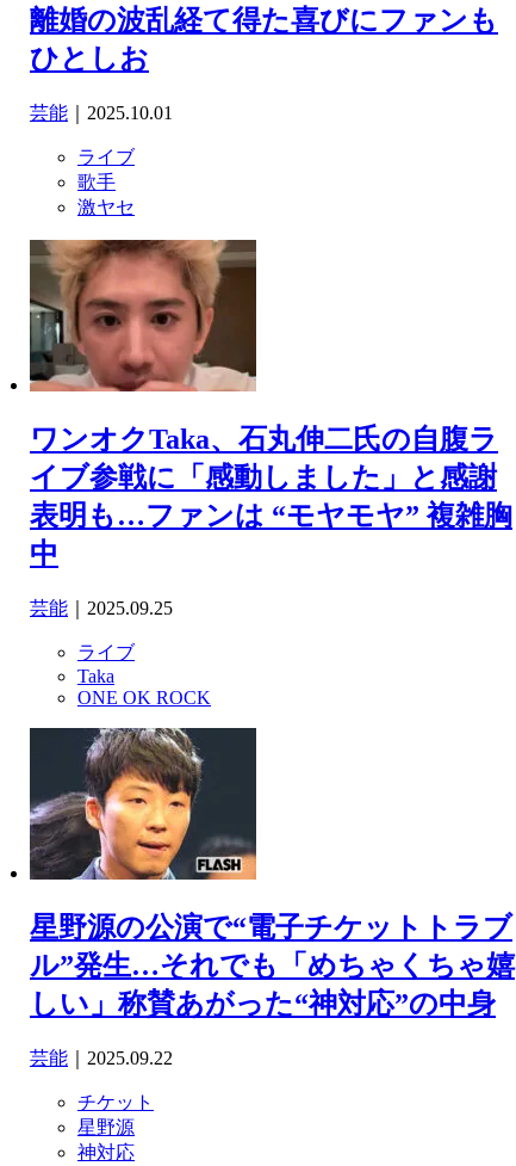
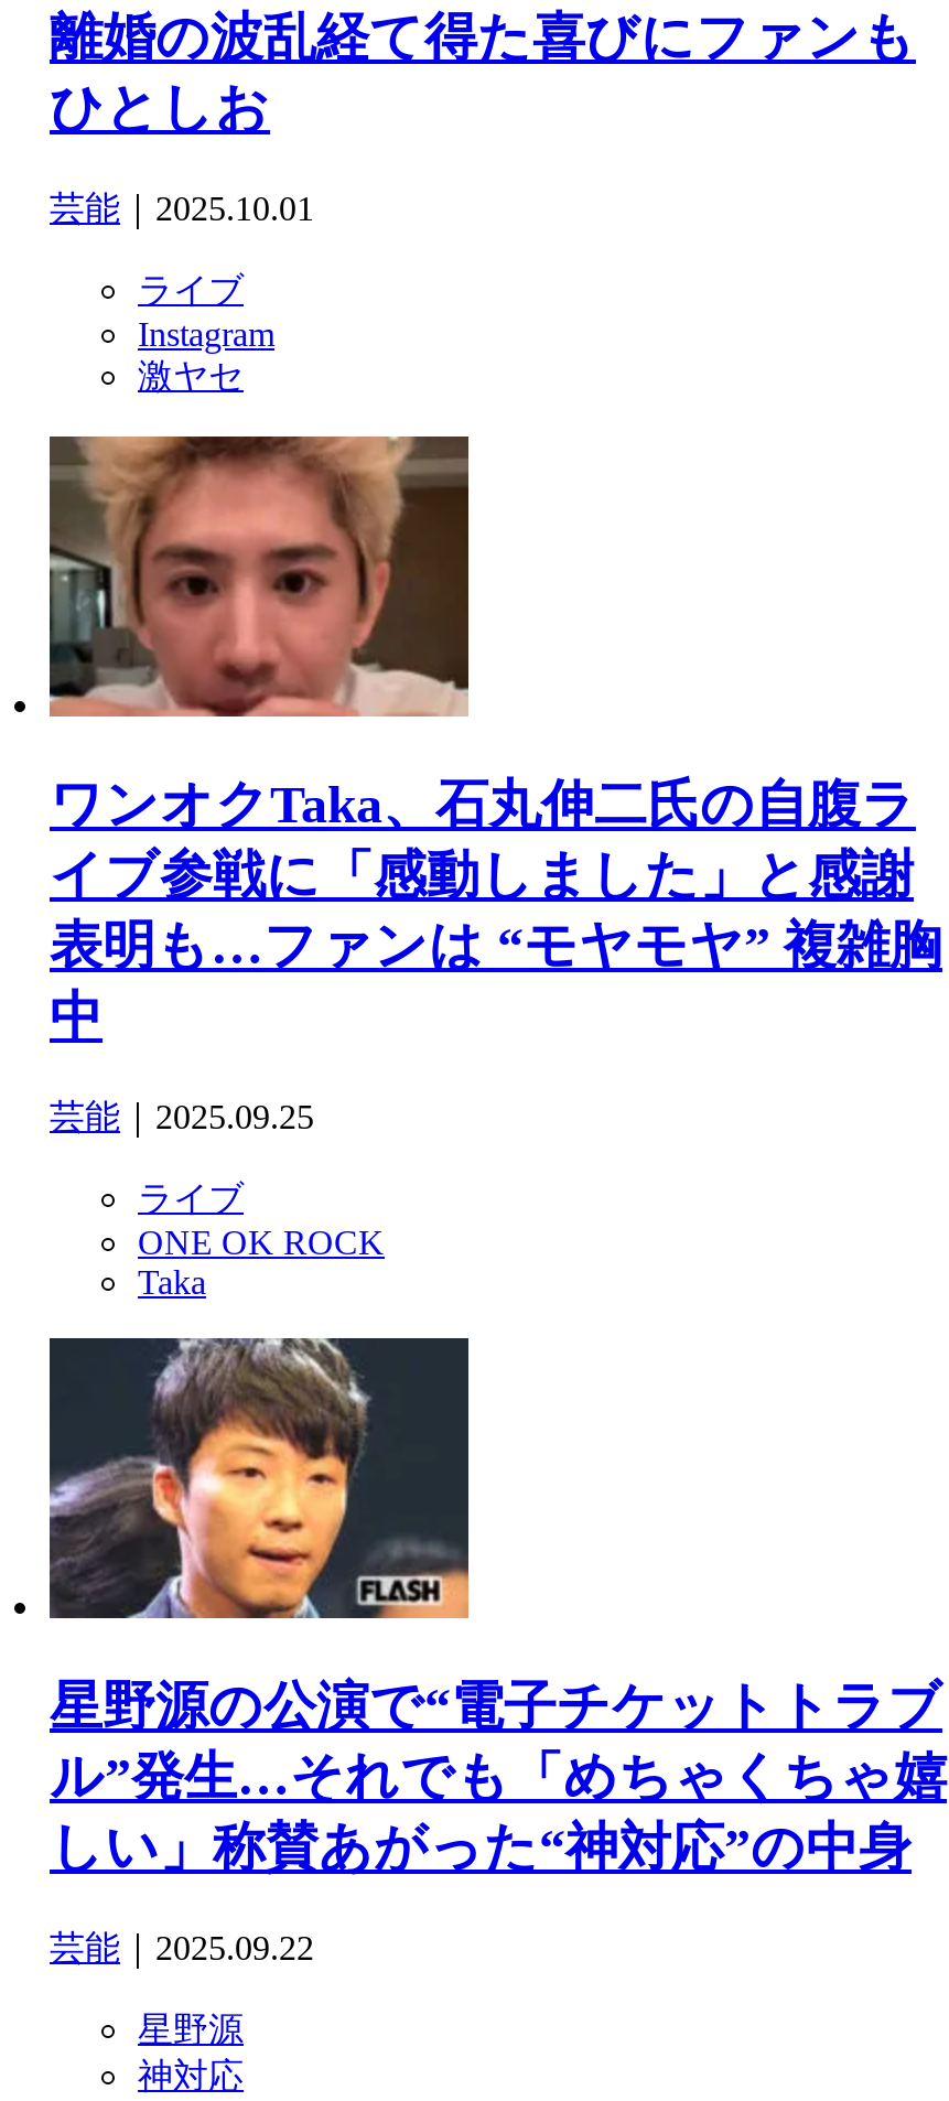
- 歌手
+ Instagram

moved up: ONE OK ROCK

- チケット
